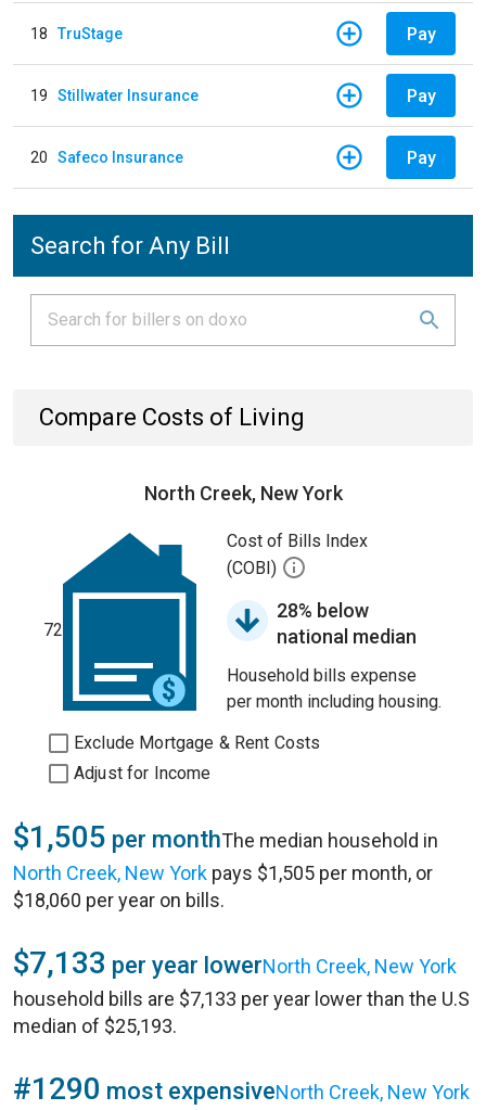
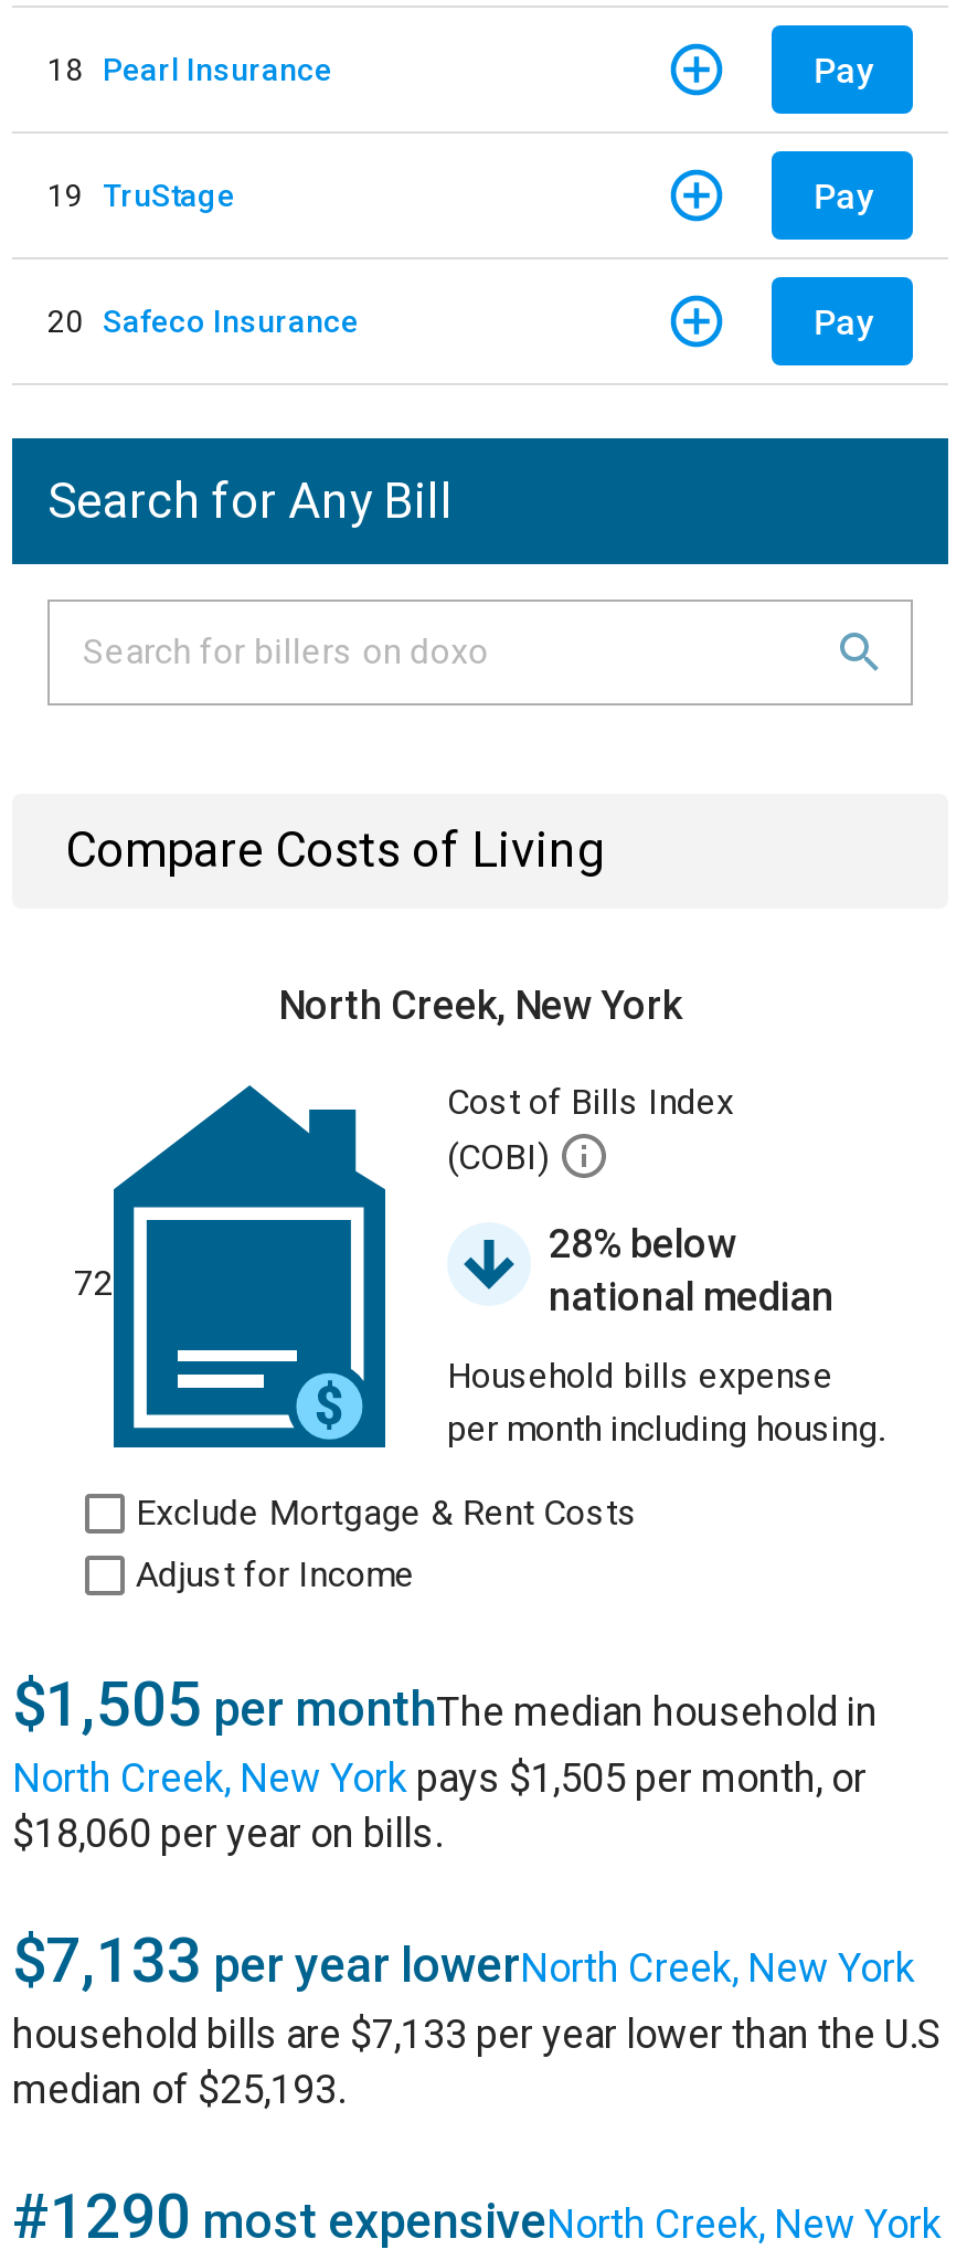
- 18 TruStage
+ 18 Pearl Insurance

- 19 Stillwater Insurance
+ 19 TruStage
